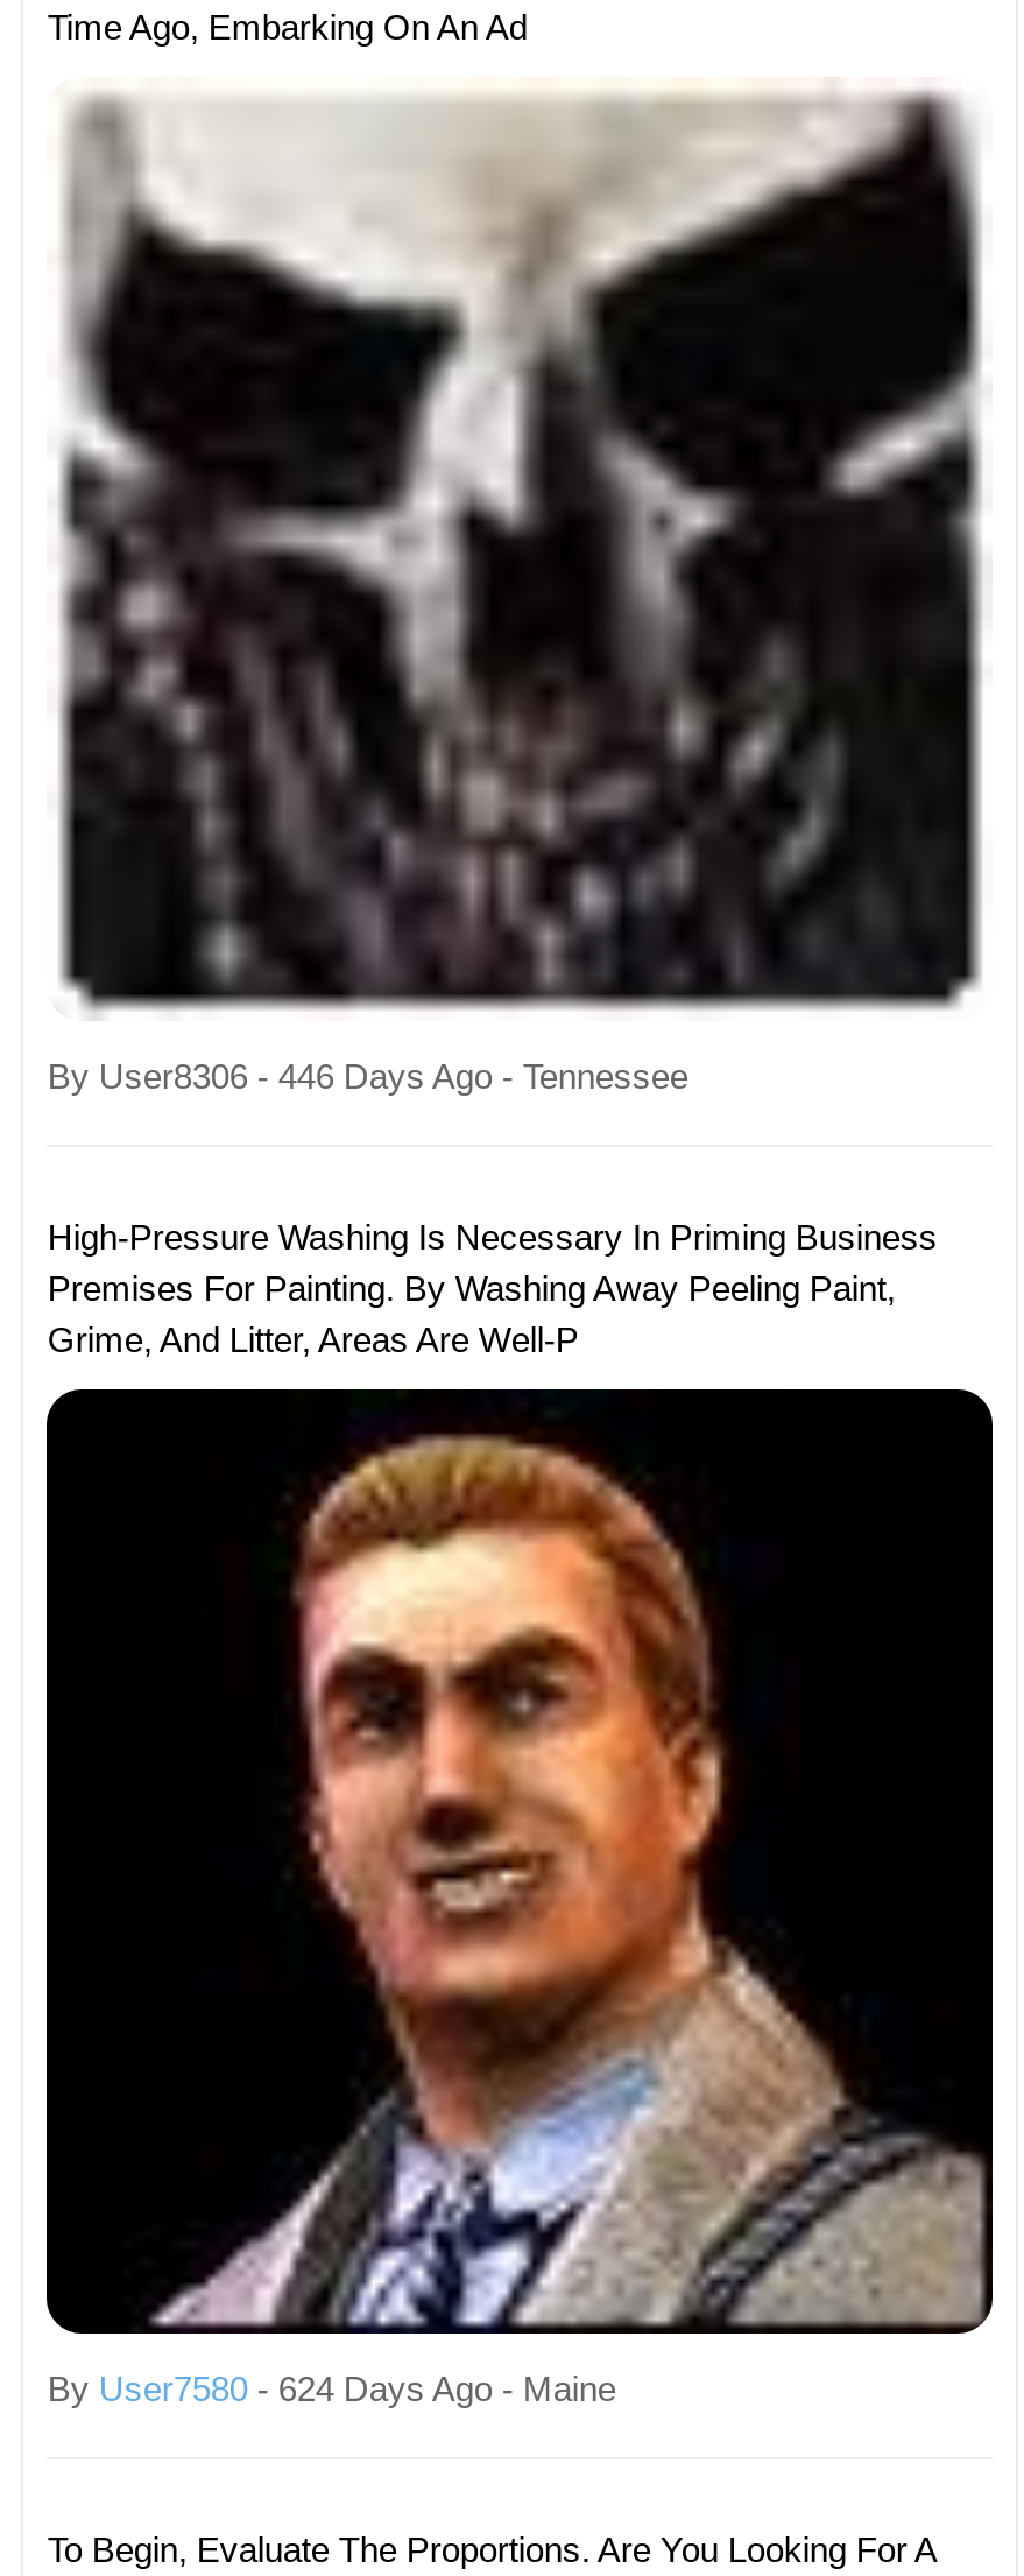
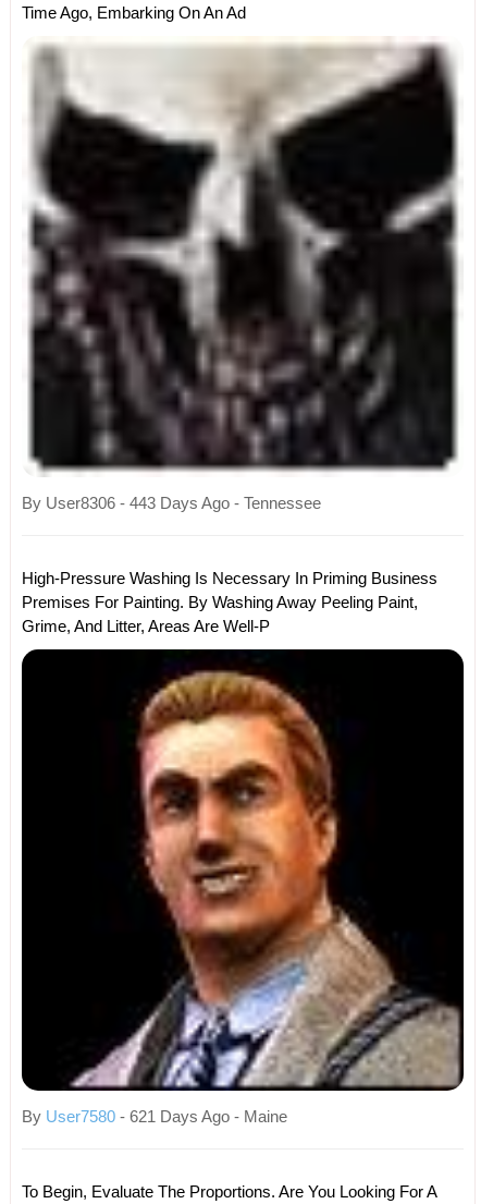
- By User8306 - 446 Days Ago - Tennessee
+ By User8306 - 443 Days Ago - Tennessee

- By User7580 - 624 Days Ago - Maine
+ By User7580 - 621 Days Ago - Maine
